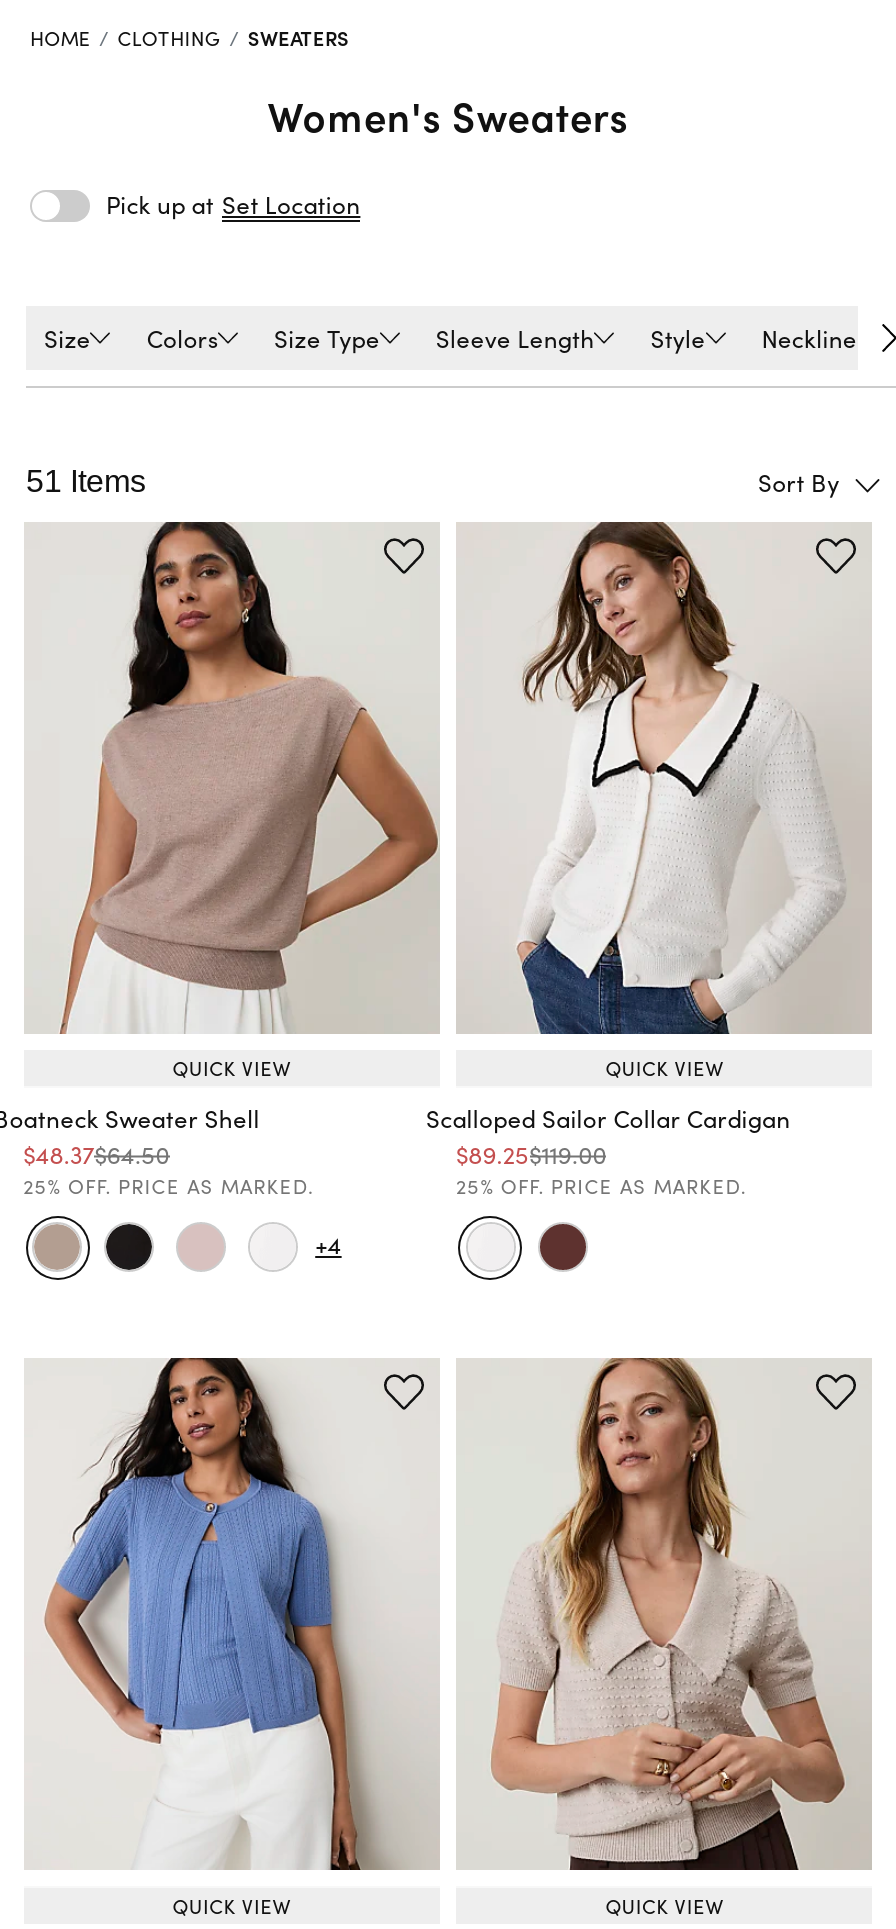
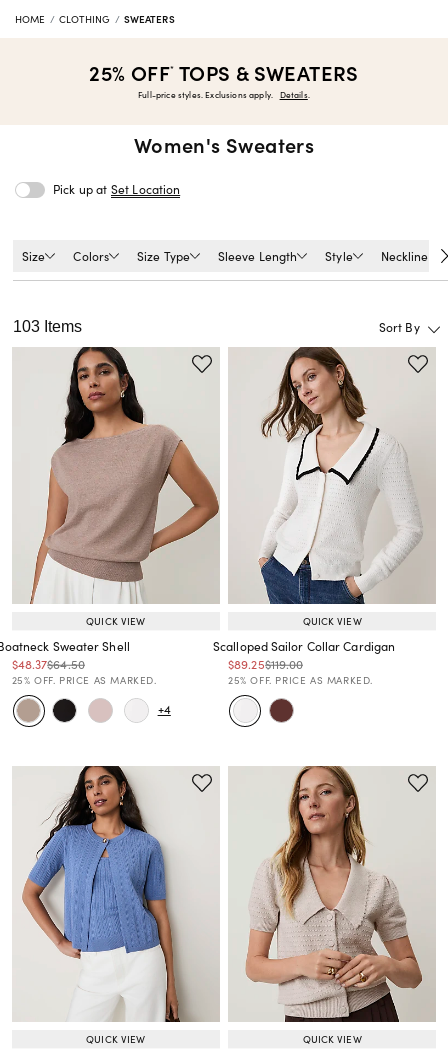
+ 25% OFF * TOPS & SWEATERS
+ Full-price styles. Exclusions apply. Details.

- 51 Items
+ 103 Items
